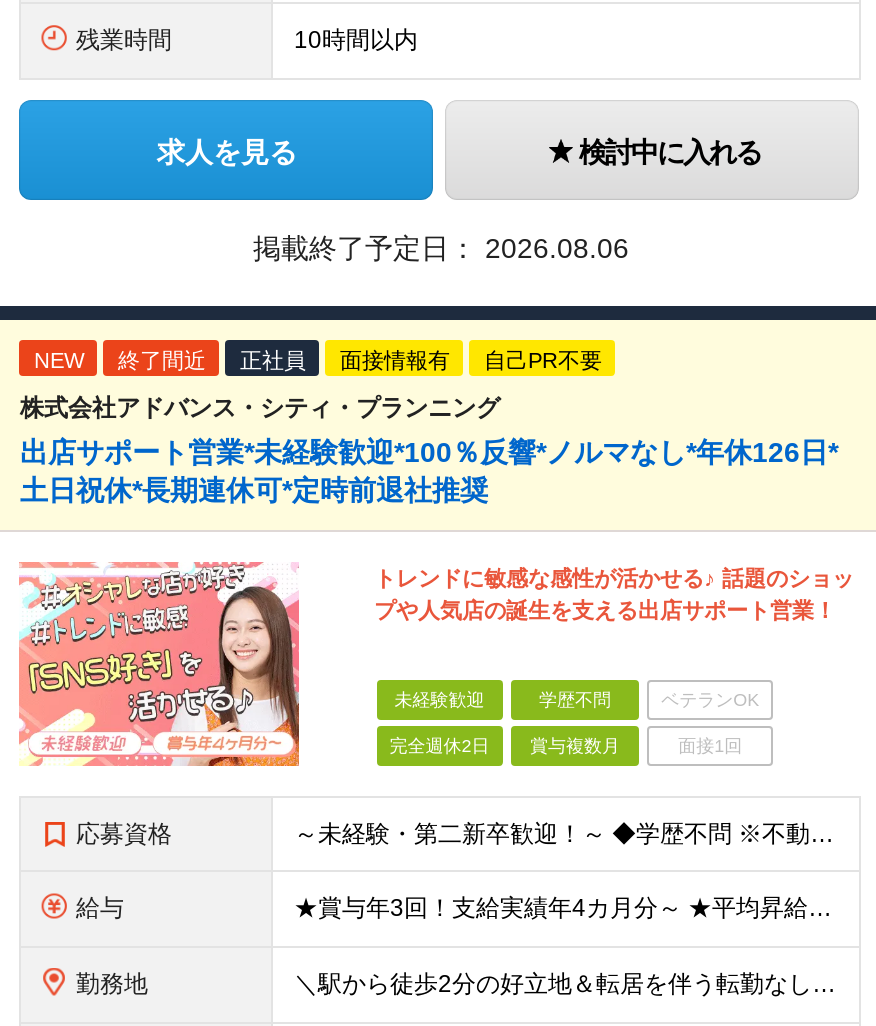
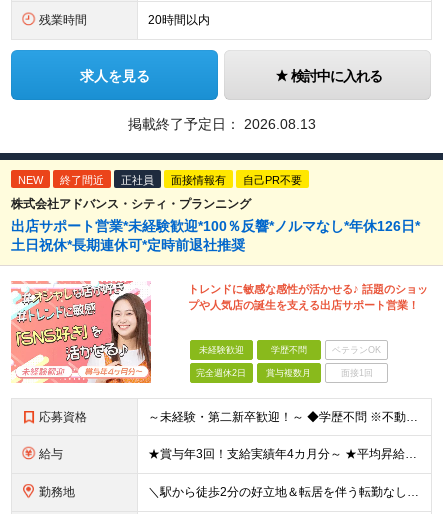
- 10時間以内
+ 20時間以内

- 掲載終了予定日：2026.08.06
+ 掲載終了予定日：2026.08.13
